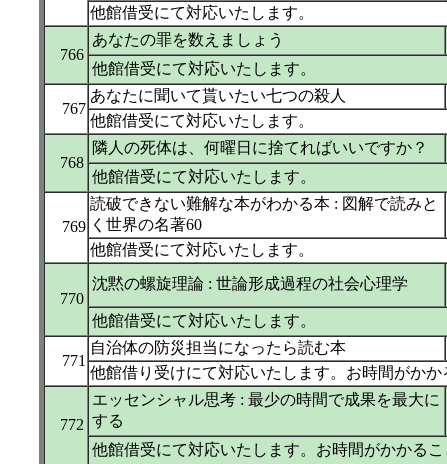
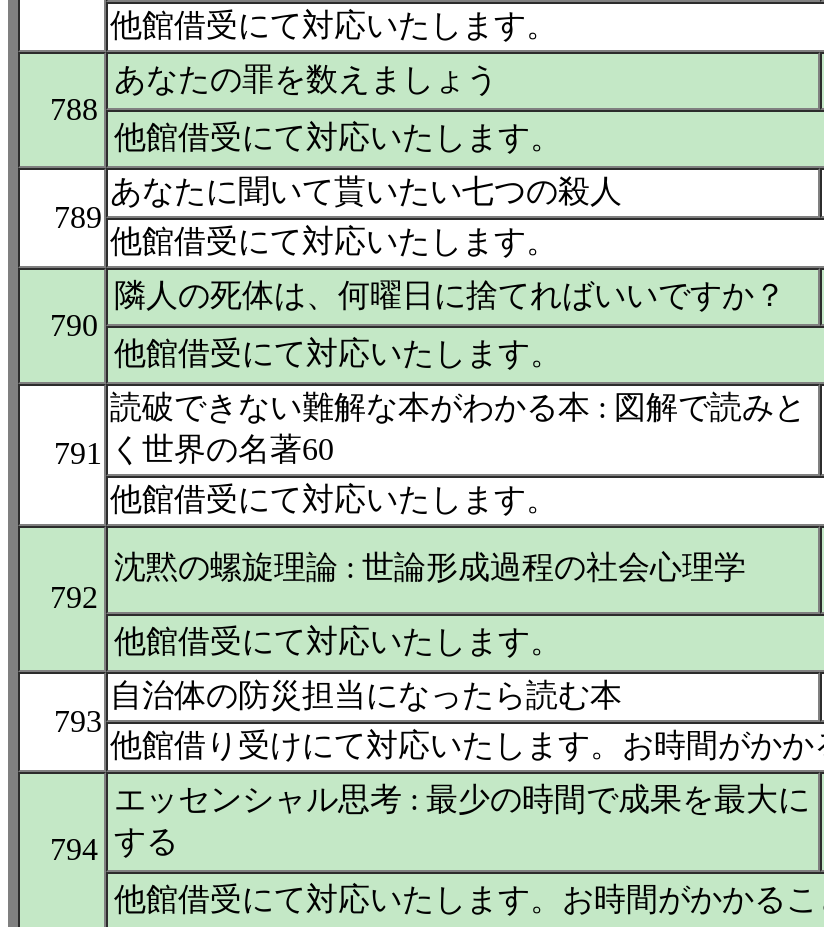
- 766
+ 788

- 767
+ 789

- 768
+ 790

- 769 く世界の名著60
+ 791 く世界の名著60

- 770
+ 792

- 771
+ 793

- 772 する
+ 794 する
